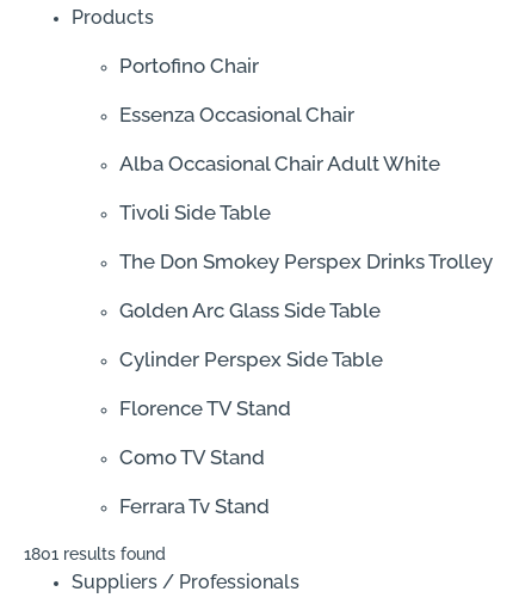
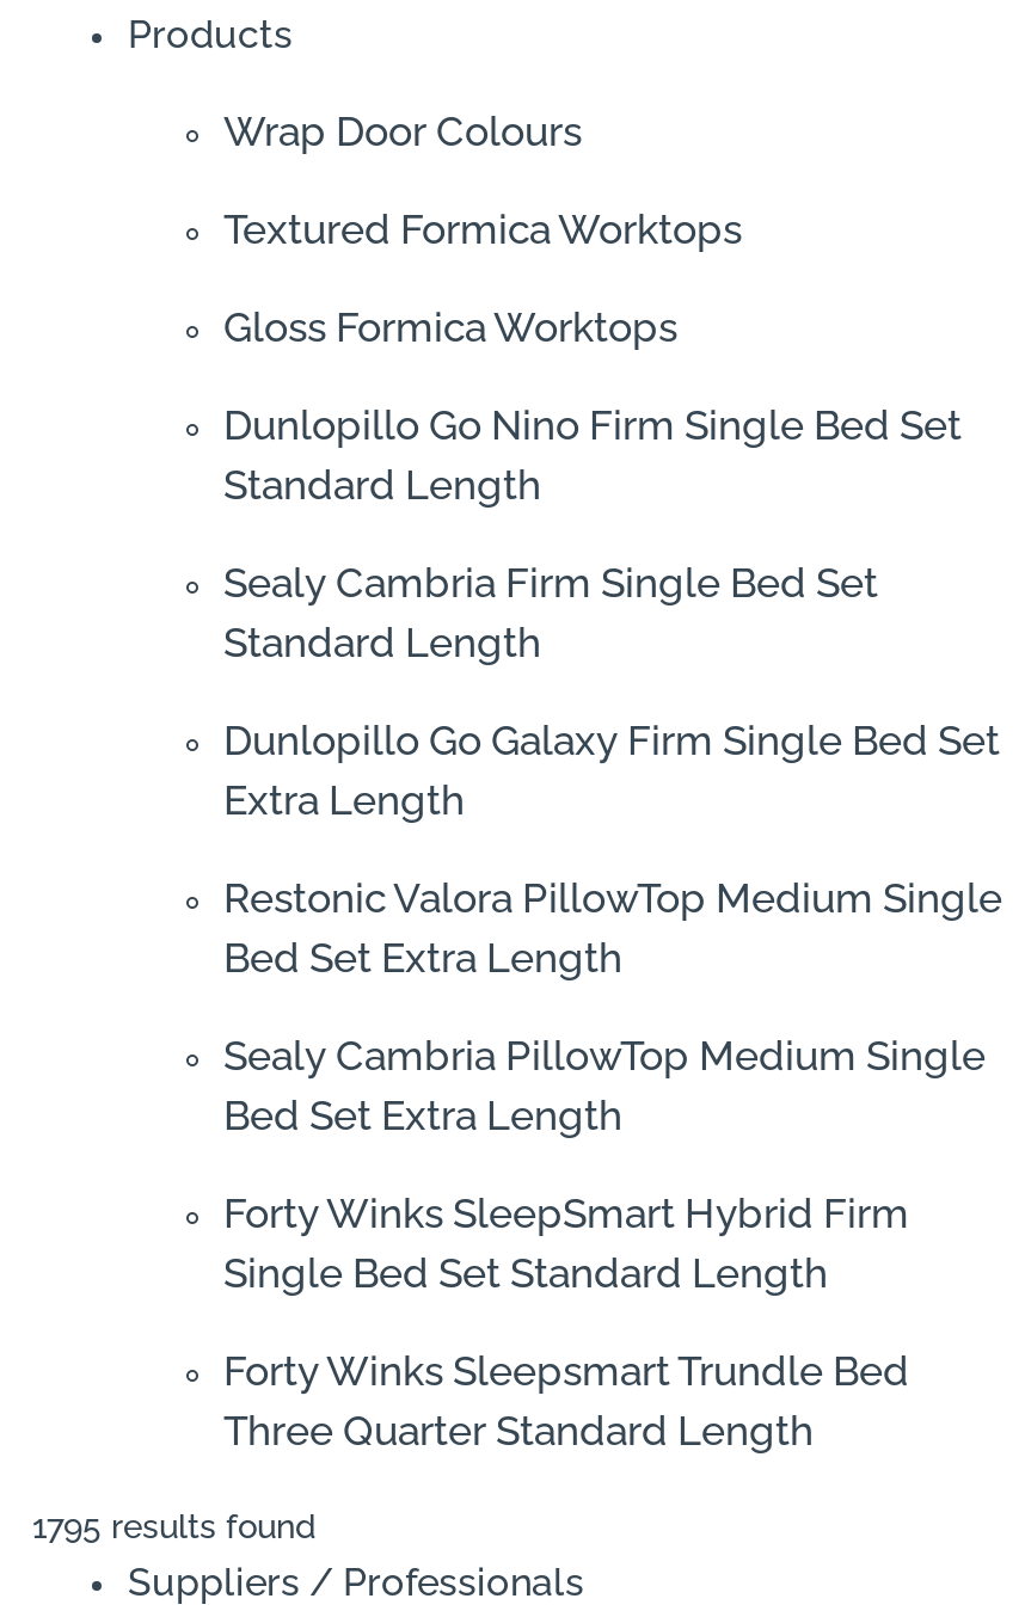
- Portofino Chair
+ Wrap Door Colours

- Essenza Occasional Chair
+ Textured Formica Worktops

- Alba Occasional Chair Adult White
+ Gloss Formica Worktops

- Tivoli Side Table
+ Dunlopillo Go Nino Firm Single Bed Set
+ Standard Length

- The Don Smokey Perspex Drinks Trolley
+ Sealy Cambria Firm Single Bed Set
+ Standard Length

- Golden Arc Glass Side Table
+ Dunlopillo Go Galaxy Firm Single Bed Set
+ Extra Length

- Cylinder Perspex Side Table
+ Restonic Valora PillowTop Medium Single
+ Bed Set Extra Length

- Florence TV Stand
+ Sealy Cambria PillowTop Medium Single
+ Bed Set Extra Length

- Como TV Stand
+ Forty Winks SleepSmart Hybrid Firm
+ Single Bed Set Standard Length

- Ferrara Tv Stand
+ Forty Winks Sleepsmart Trundle Bed
+ Three Quarter Standard Length

- 1801 results found
+ 1795 results found
